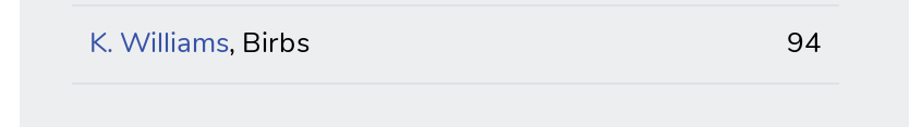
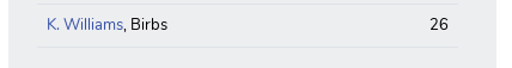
- 94
+ 26
